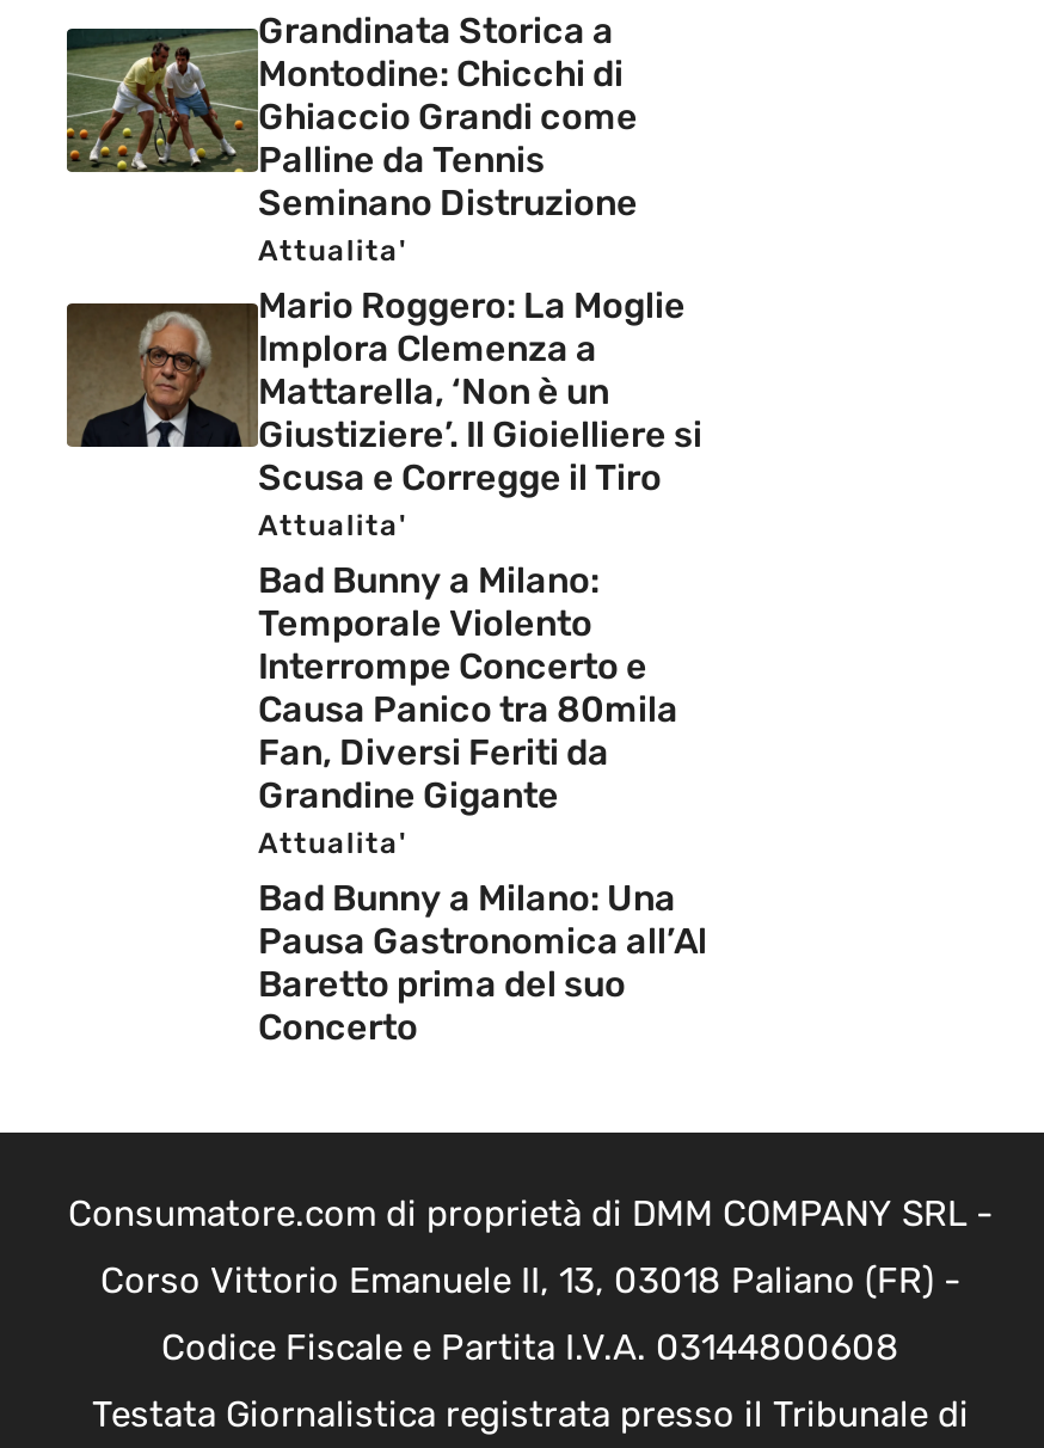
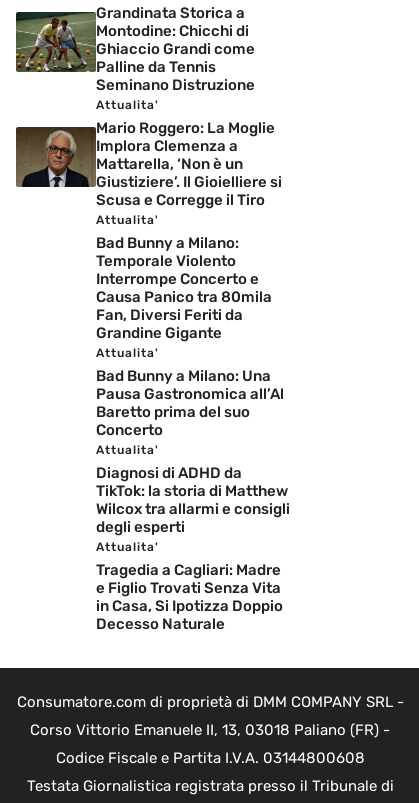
+ Attualita'
+ Diagnosi di ADHD da
+ TikTok: la storia di Matthew
+ Wilcox tra allarmi e consigli
+ degli esperti
+ Attualita'
+ Tragedia a Cagliari: Madre
+ e Figlio Trovati Senza Vita
+ in Casa, Si Ipotizza Doppio
+ Decesso Naturale
